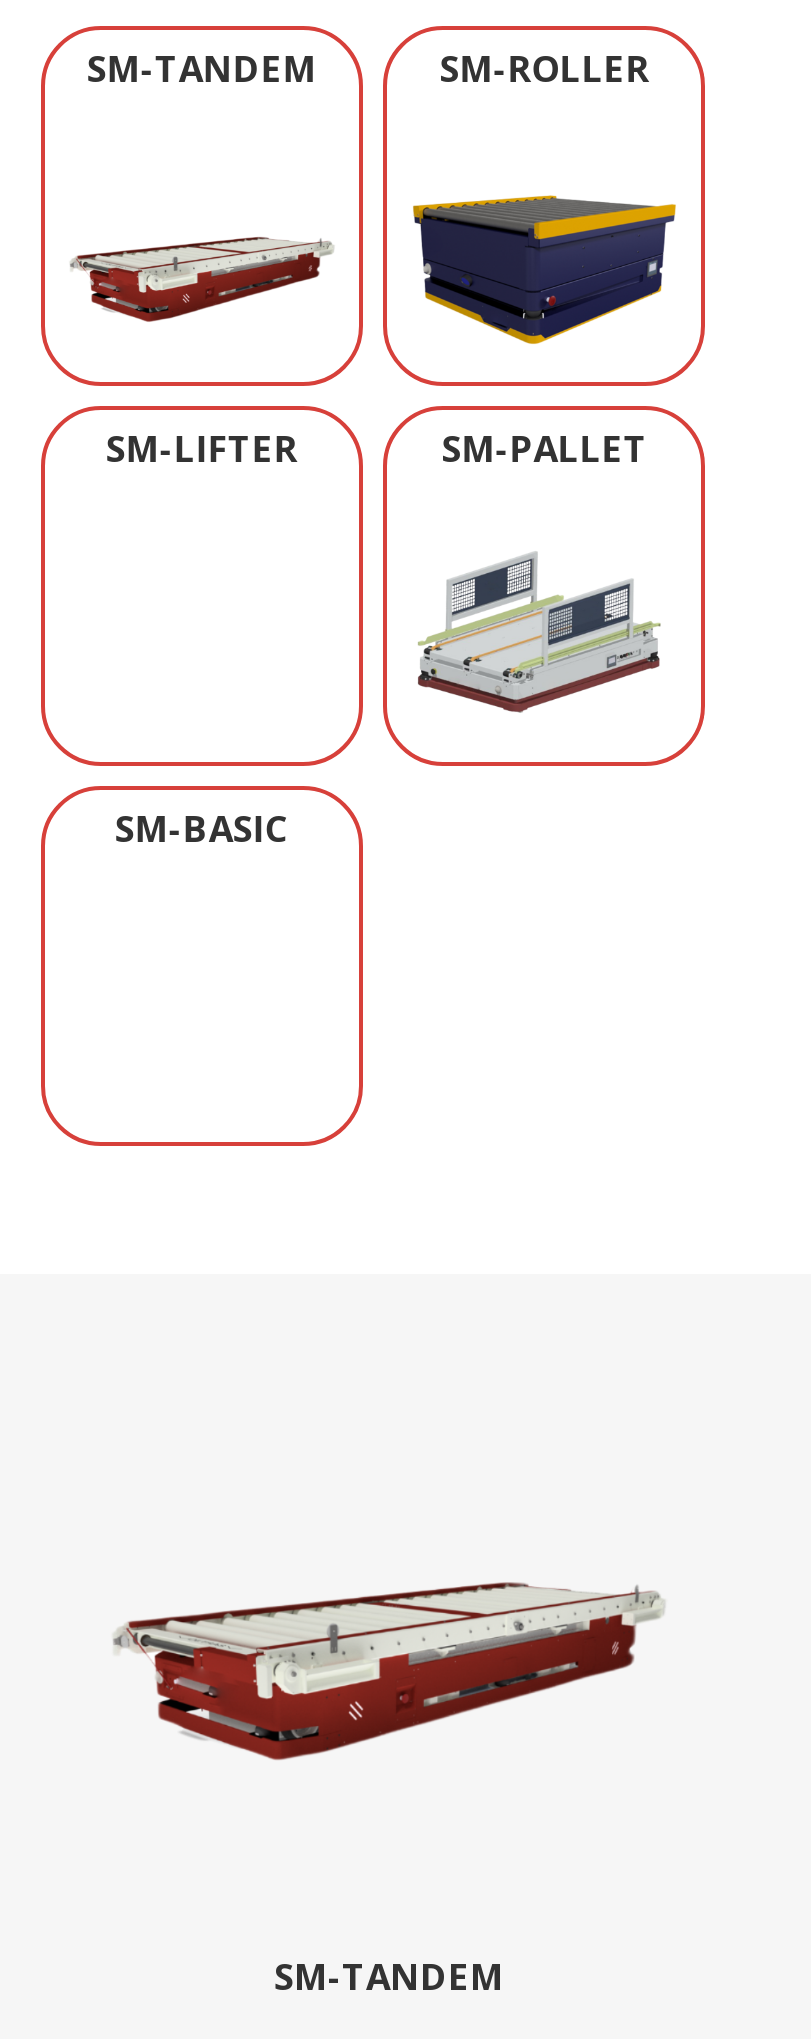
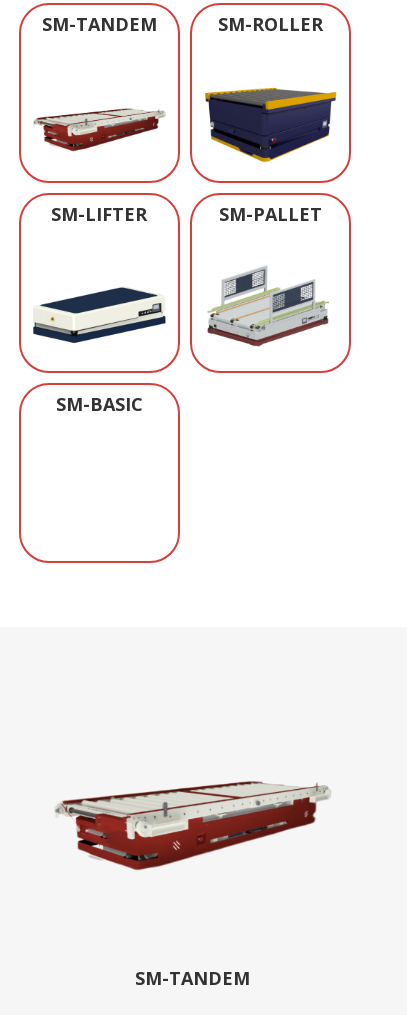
+ [image]
